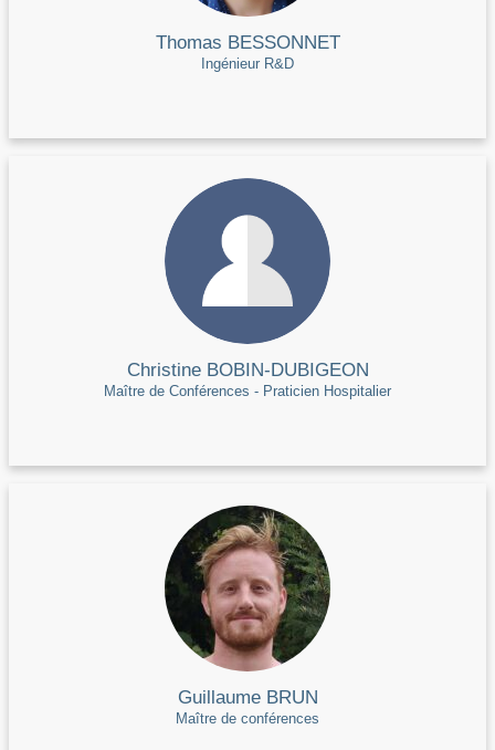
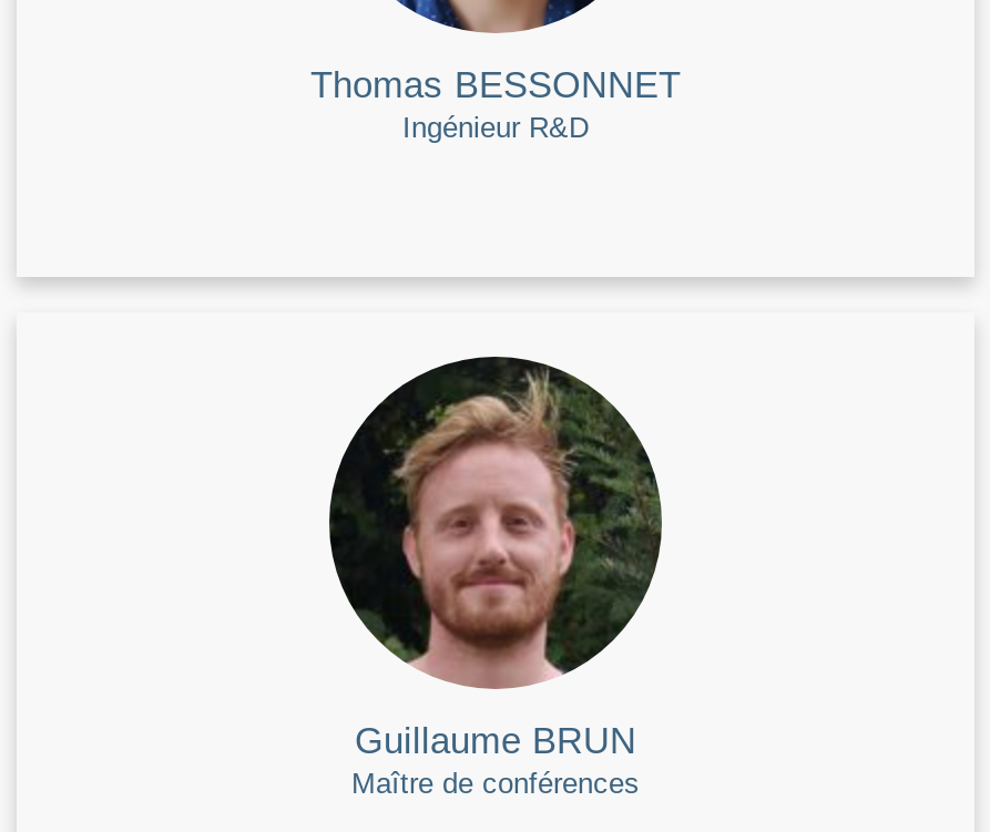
- [image]
- Christine BOBIN-DUBIGEON
- Maître de Conférences - Praticien Hospitalier
